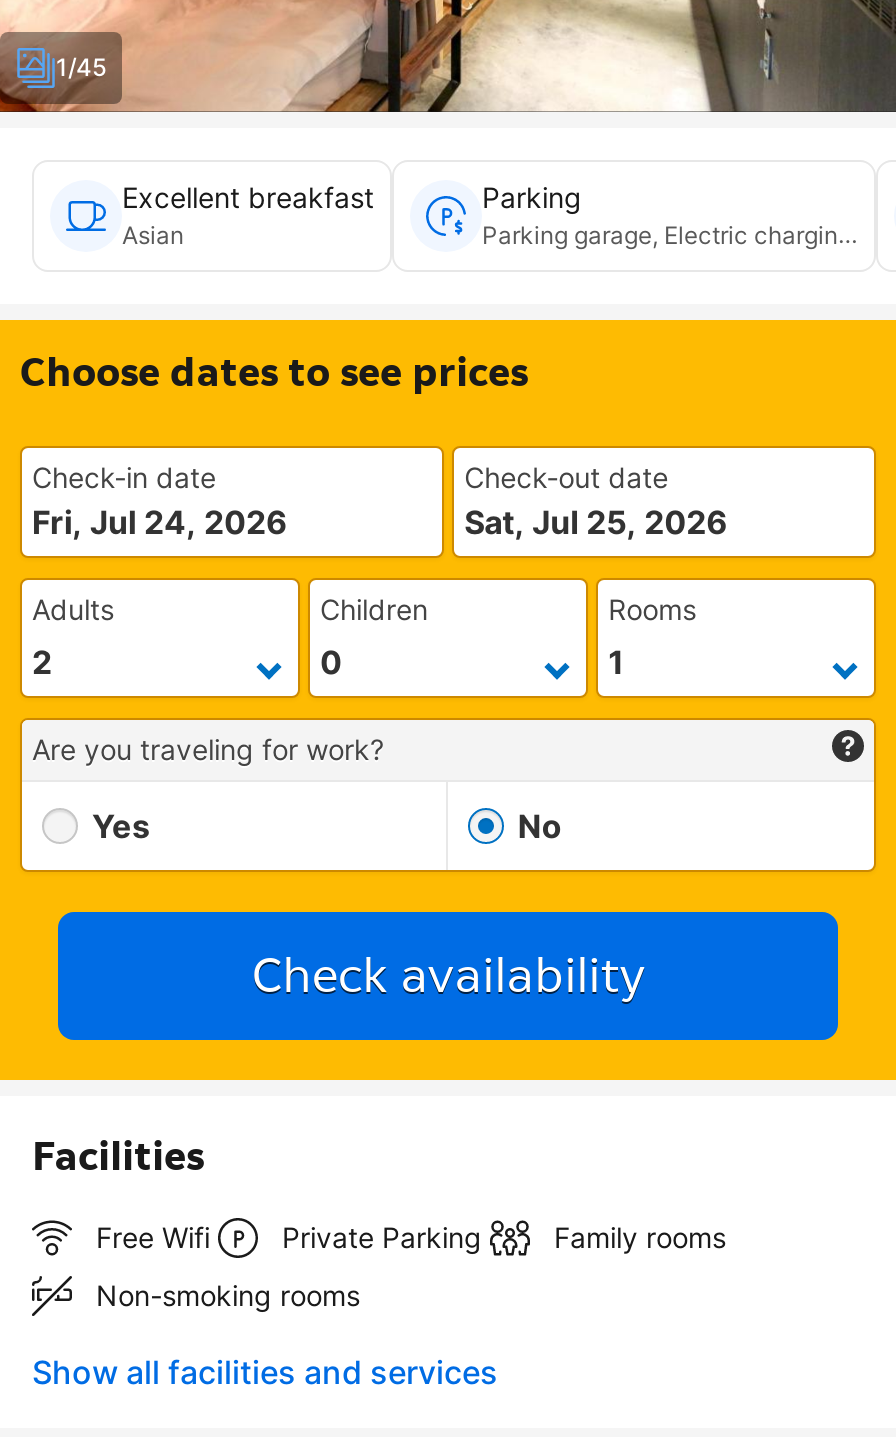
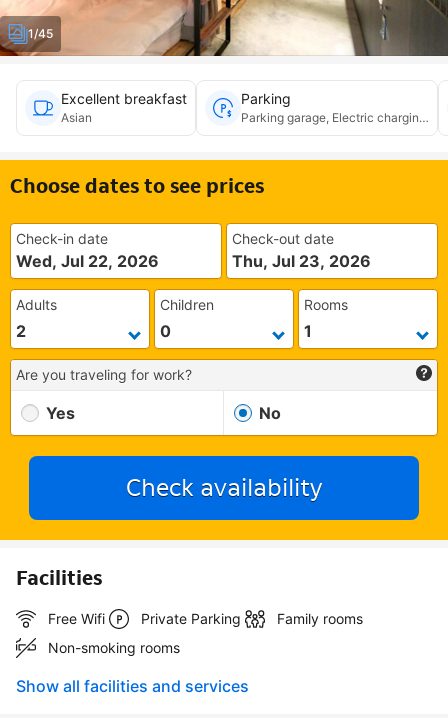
- Fri, Jul 24, 2026
+ Wed, Jul 22, 2026

- Sat, Jul 25, 2026
+ Thu, Jul 23, 2026
